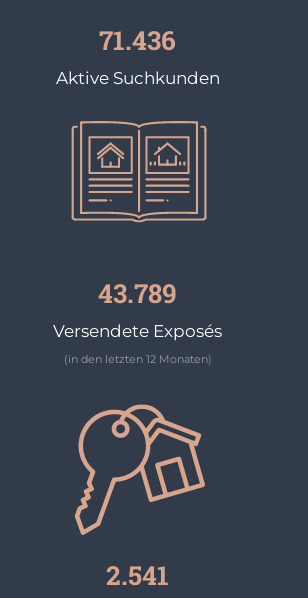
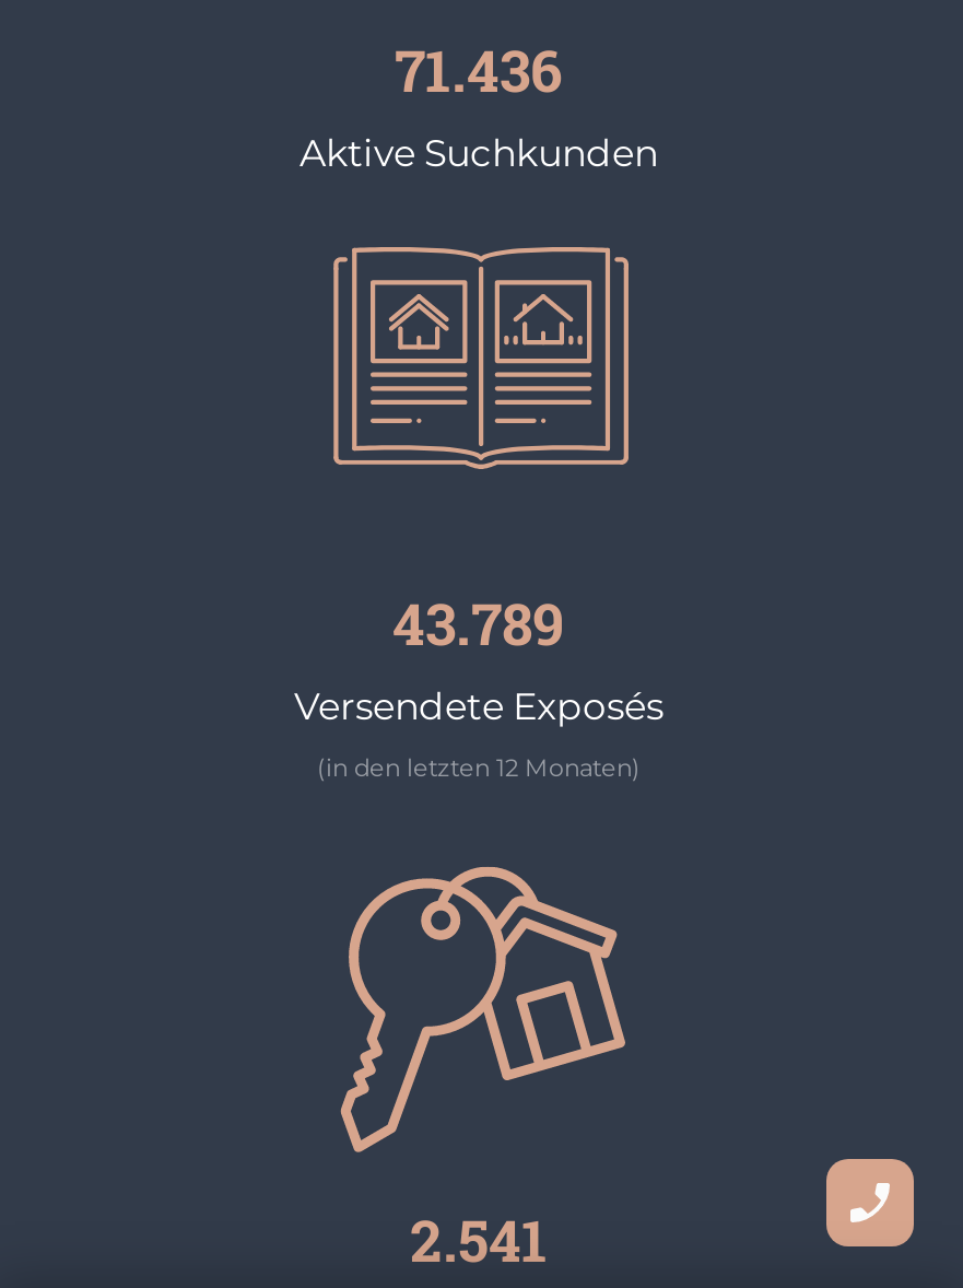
+ [image]
